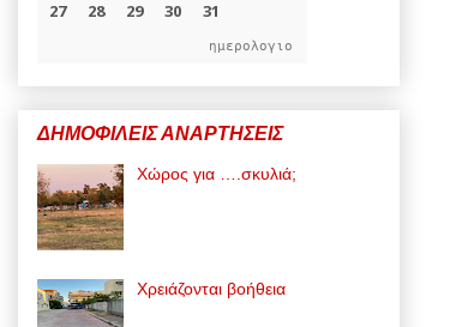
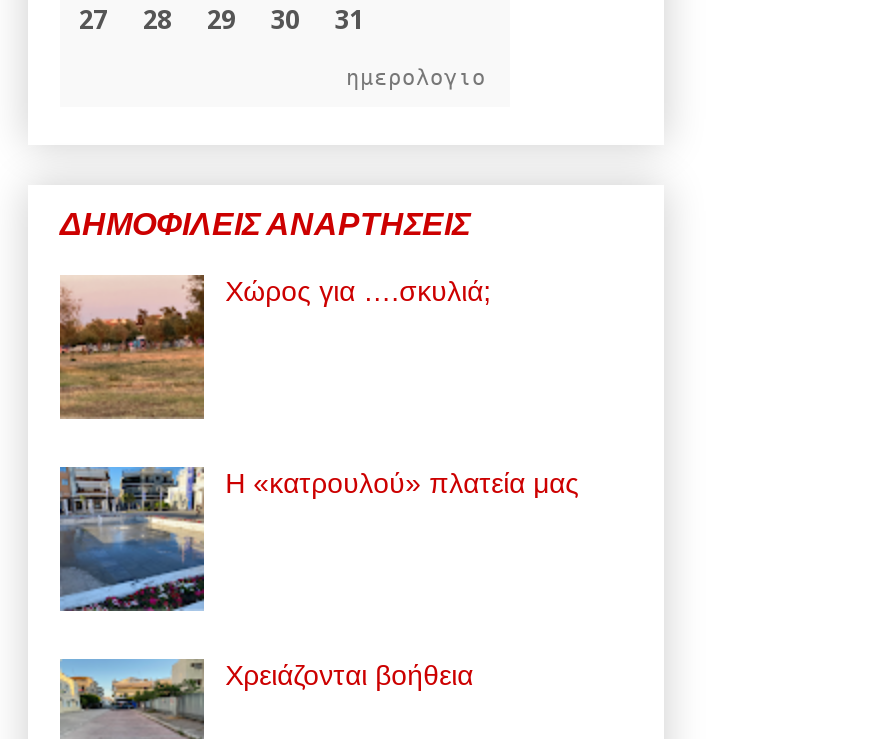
+ [image]
+ Η «κατρουλού» πλατεία μας
